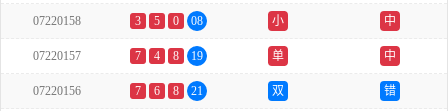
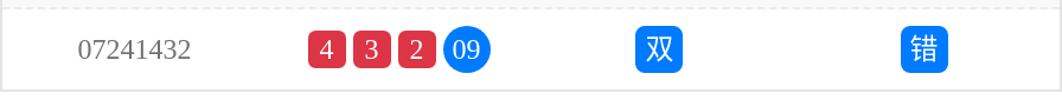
- 07220158
+ 07241432
+ 4

- 5
- 0
- 08
- 小
- 中
- 07220157
- 7
- 4
- 8
- 19
- 单
- 中
- 07220156
- 7
- 6
- 8
- 21
+ 2
+ 09
